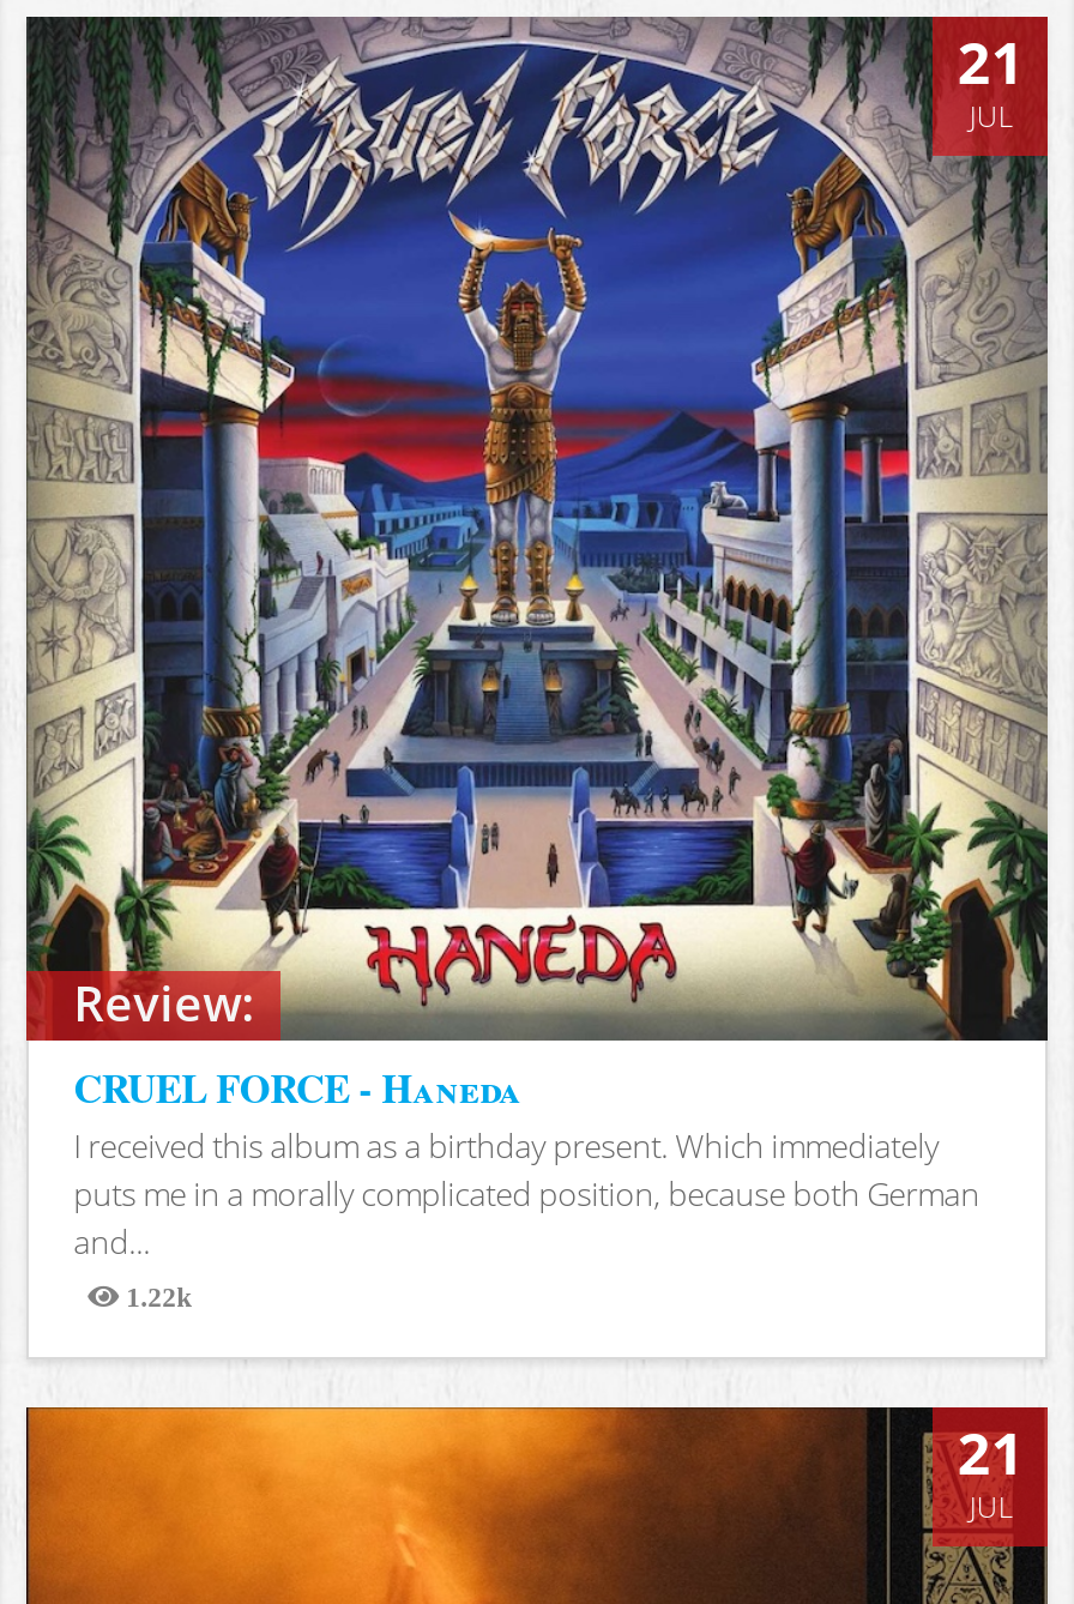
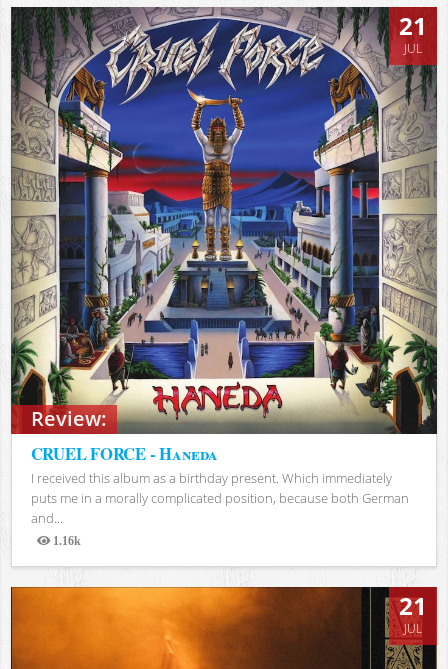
- 1.22k
+ 1.16k
